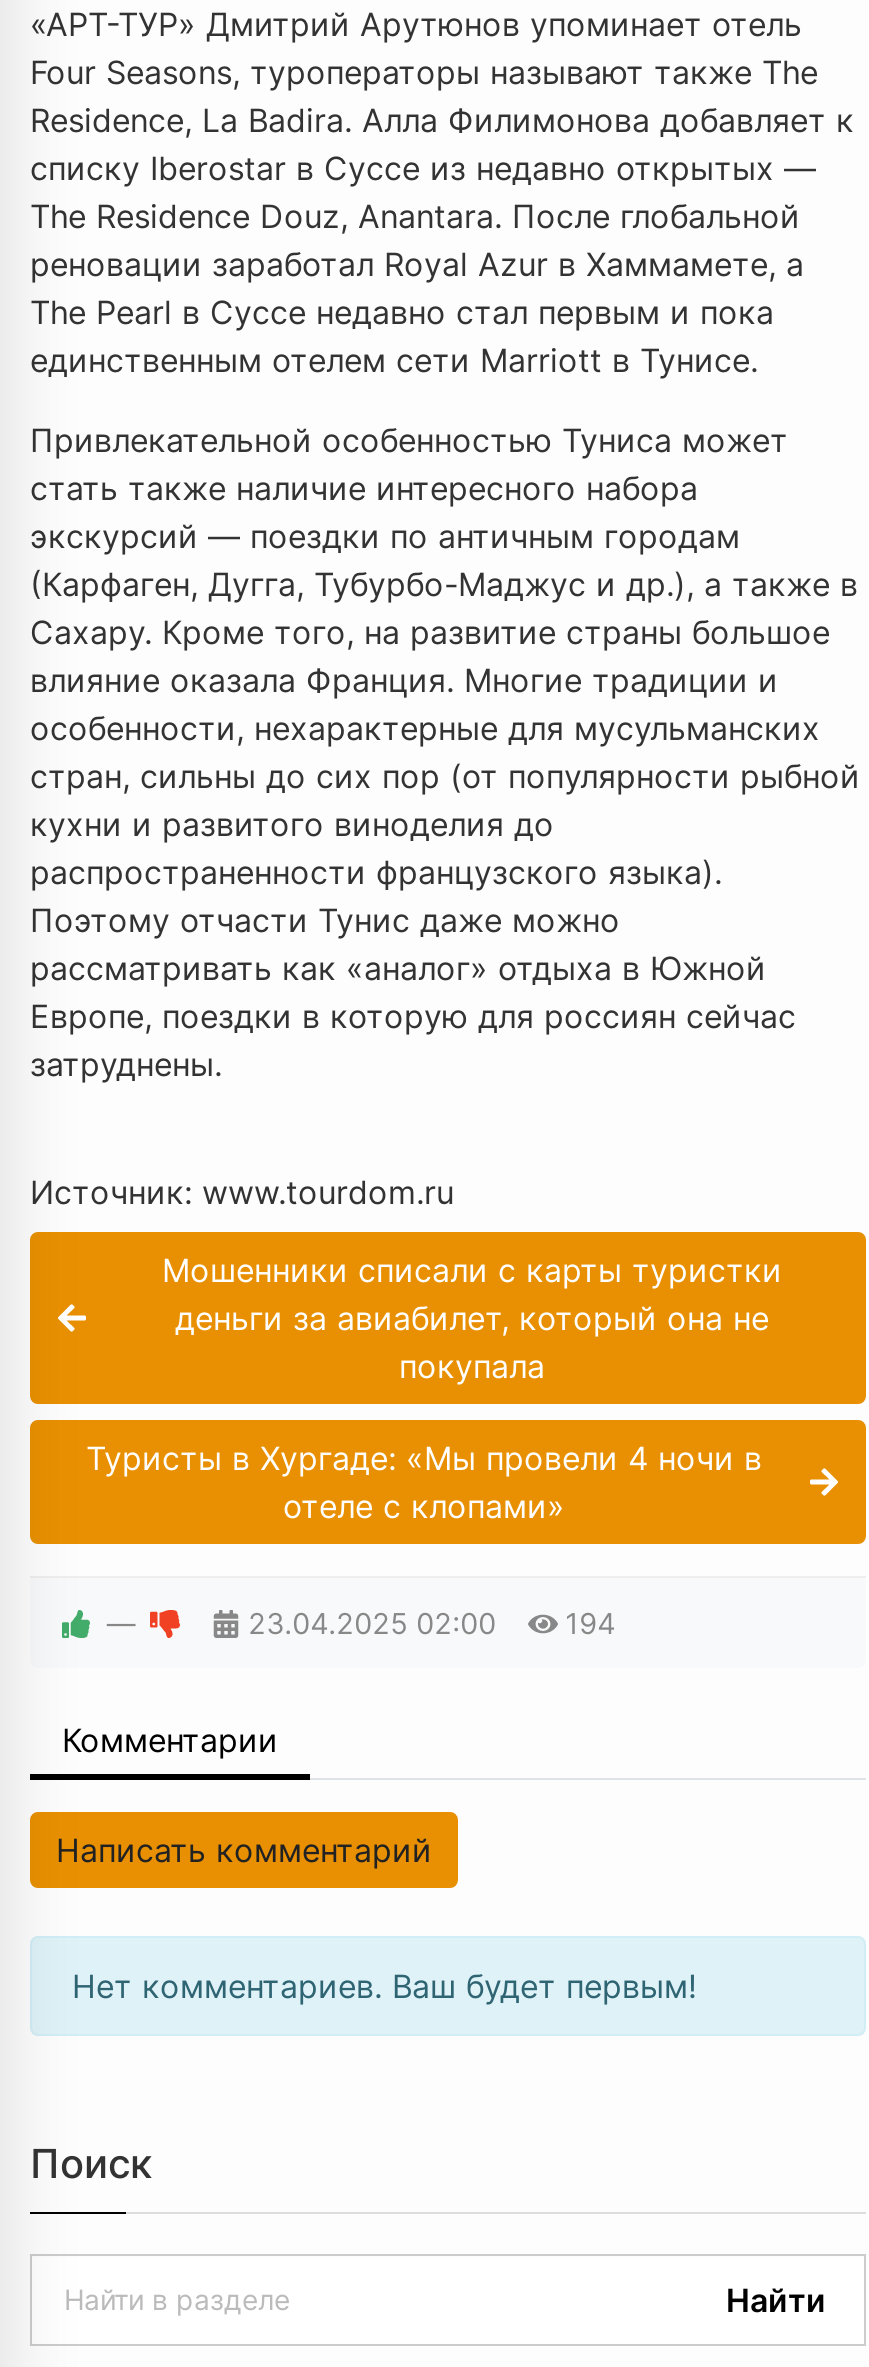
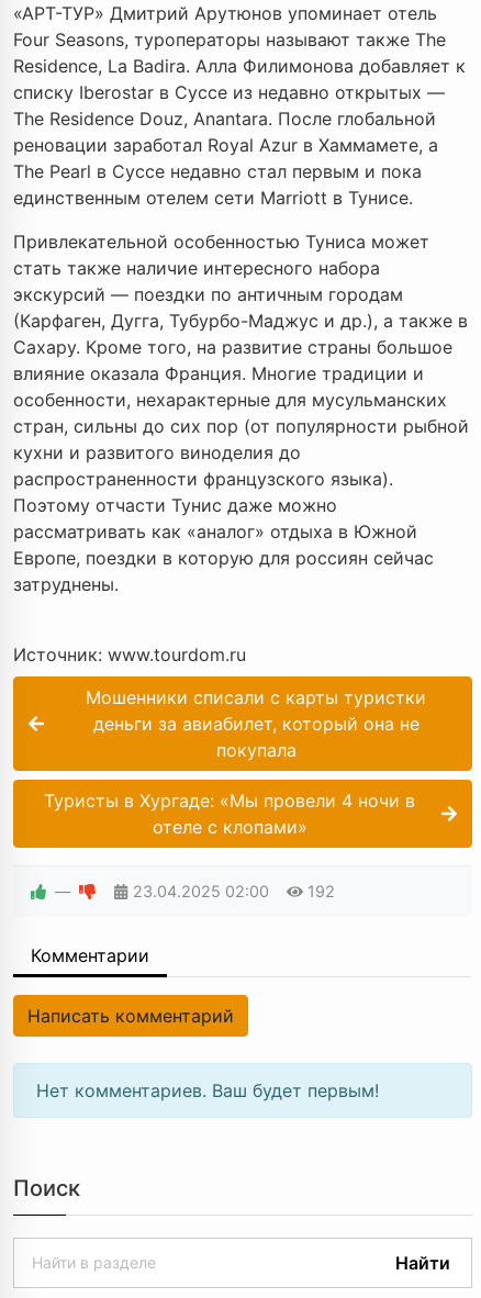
- 23.04.2025 02:00 194
+ 23.04.2025 02:00 192
